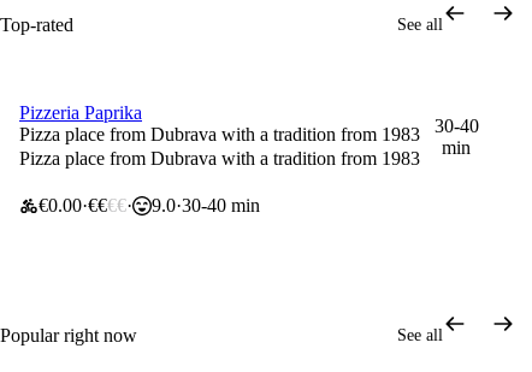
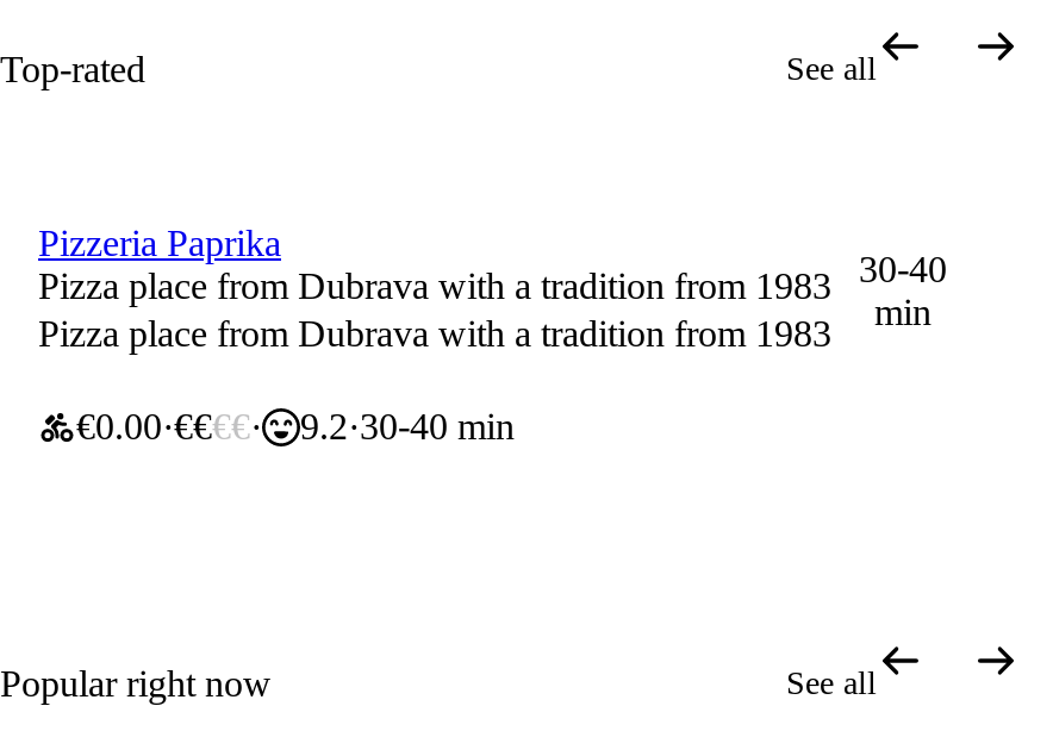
- €0.00 €€€€ 9.0 30-40 min
+ €0.00 €€€€ 9.2 30-40 min
